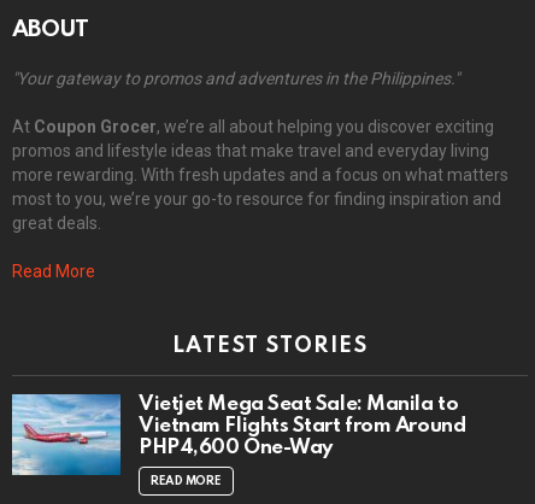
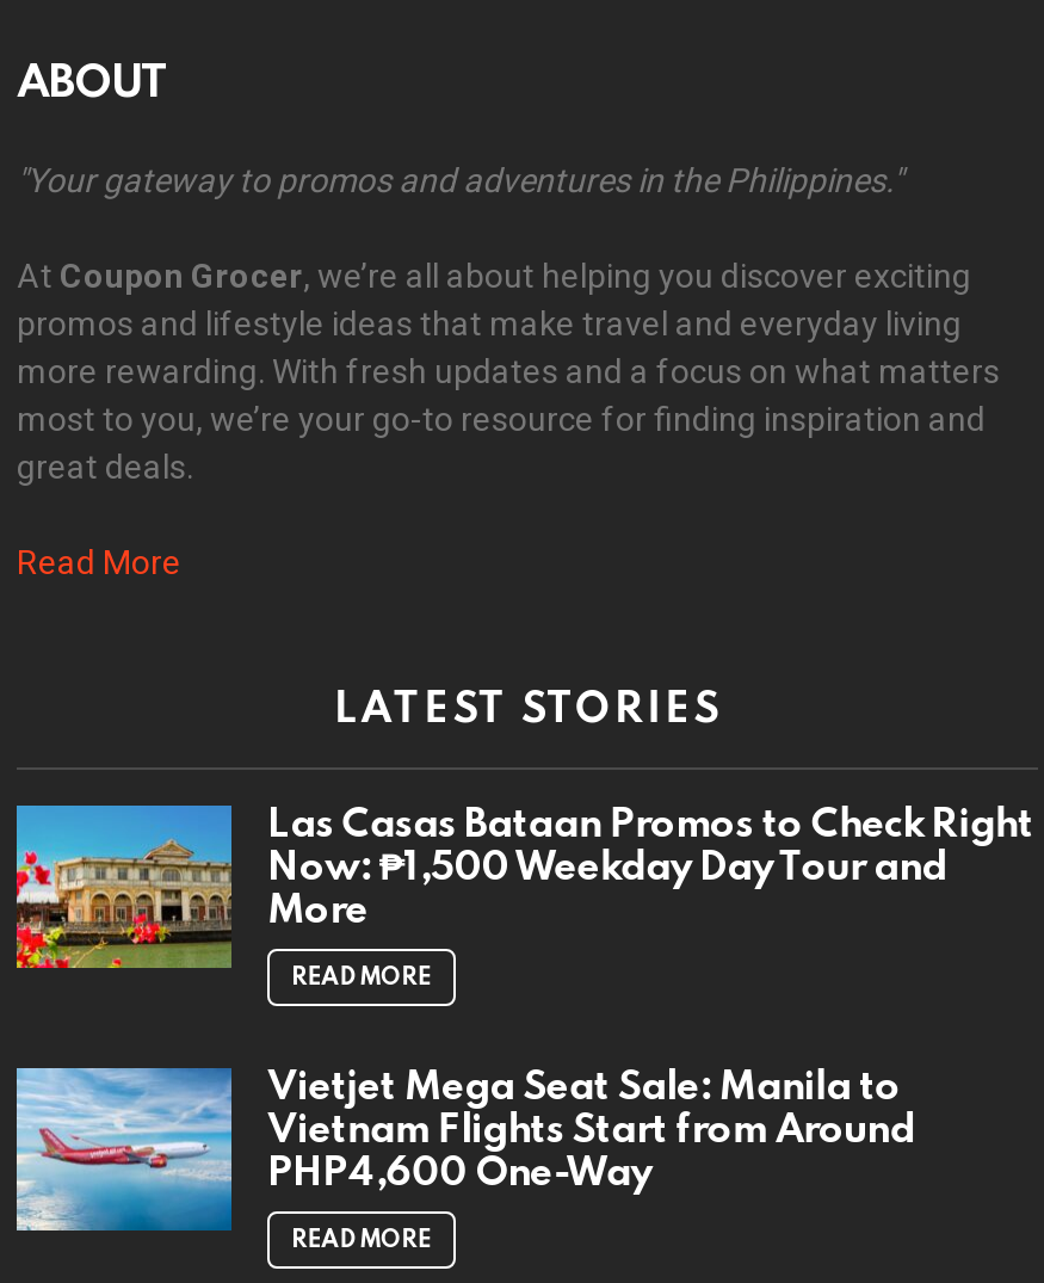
+ [image]
+ Las Casas Bataan Promos to Check Right
+ Now: ₱1,500 Weekday Day Tour and
+ More
+ READ MORE
